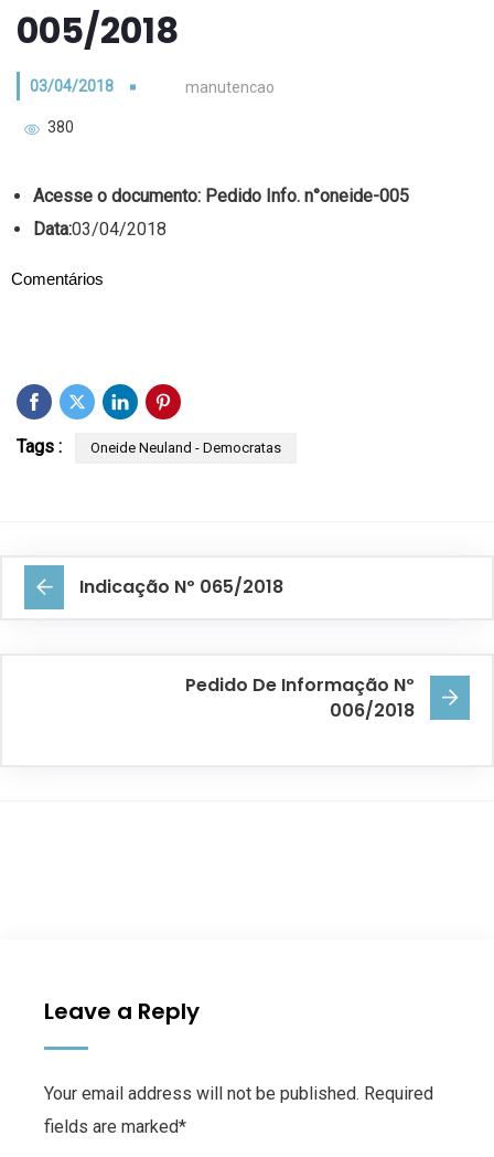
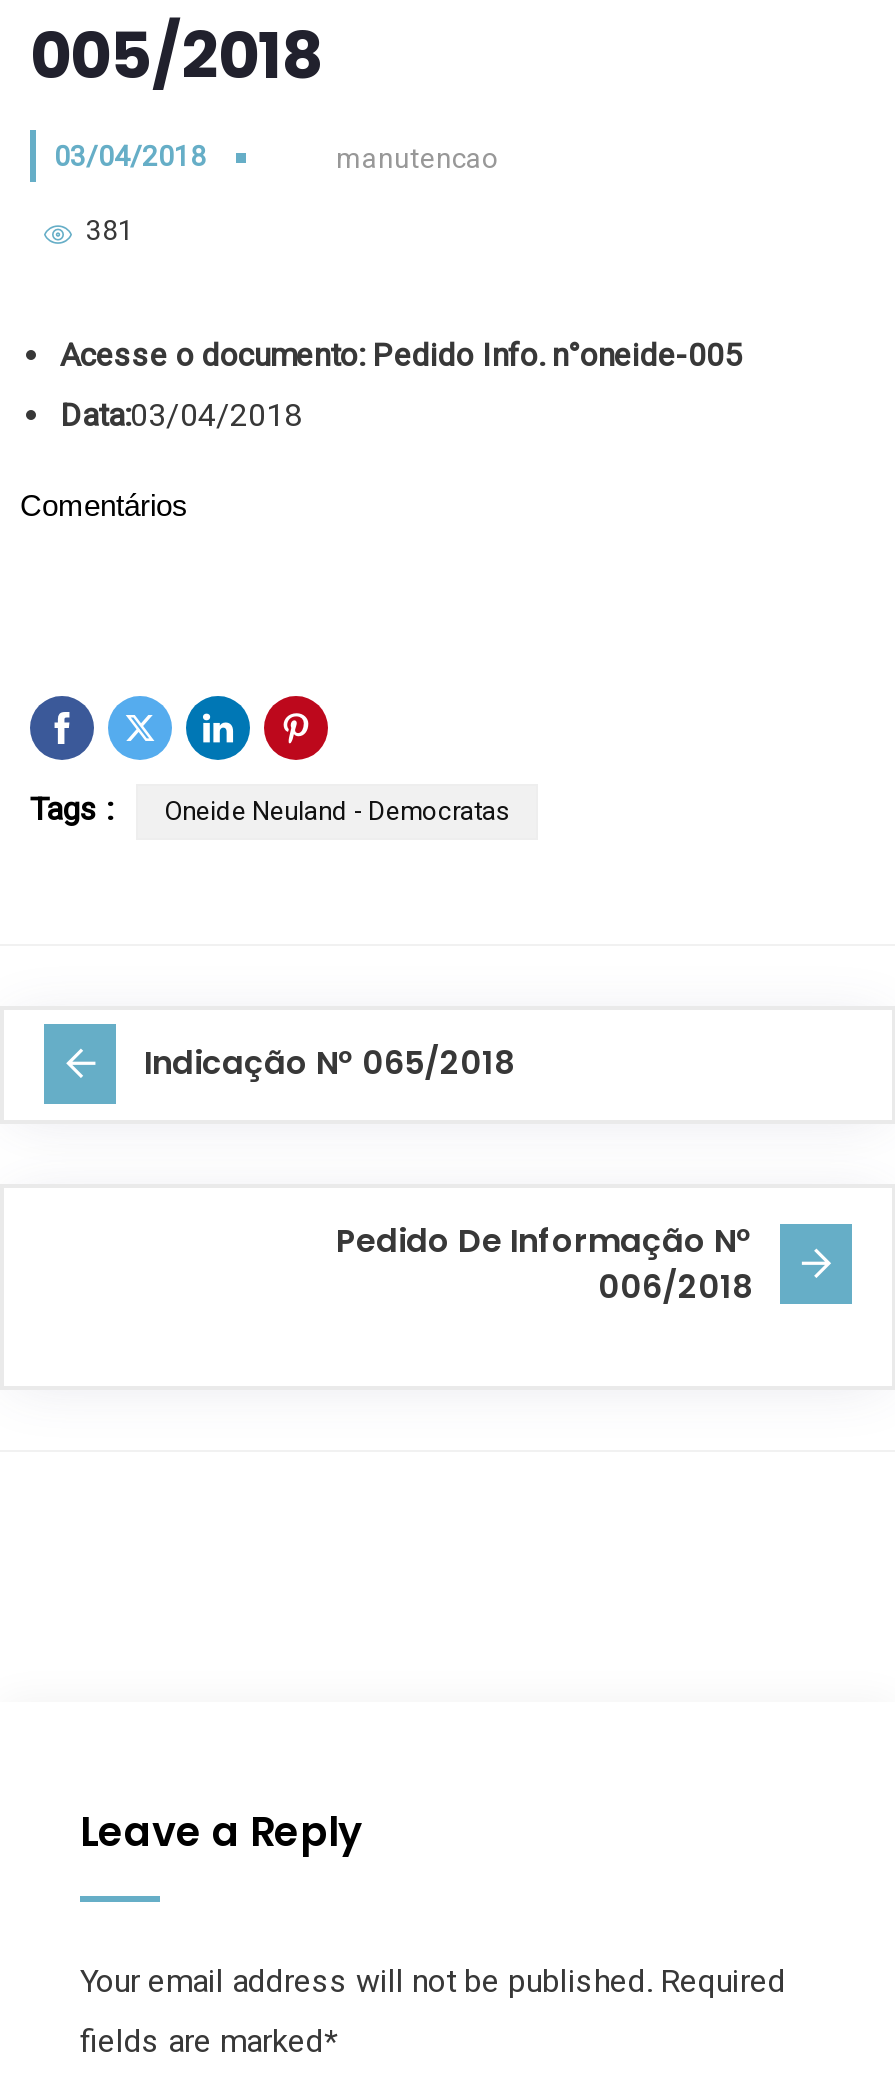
- 380
+ 381
